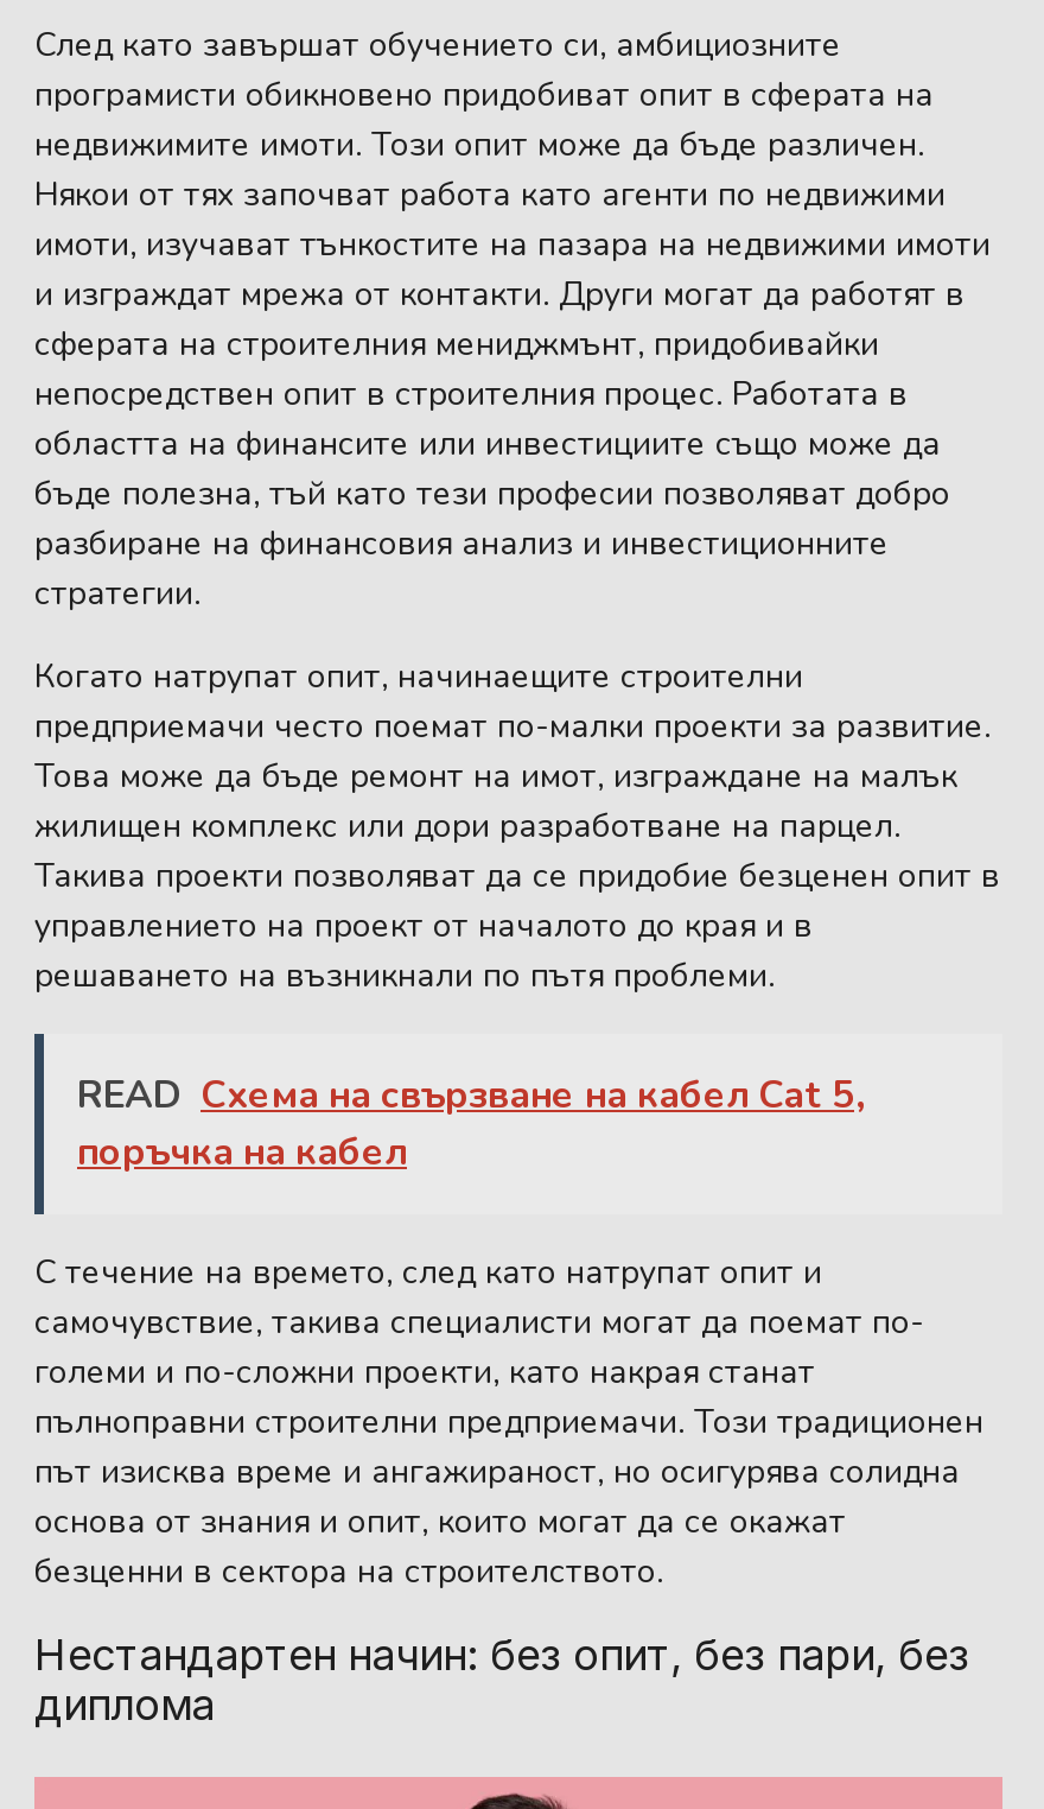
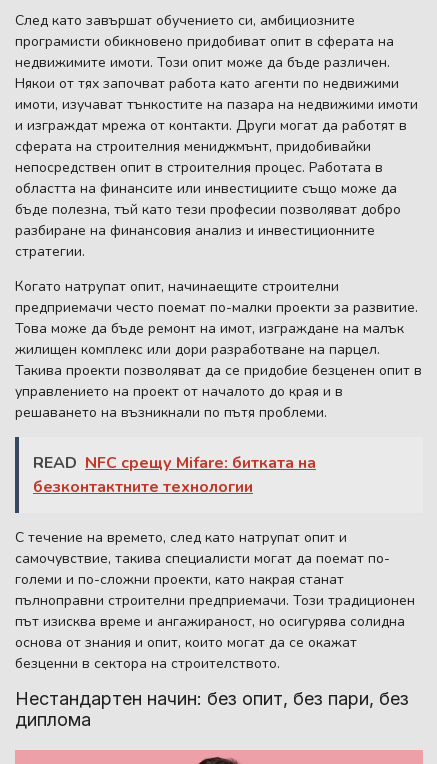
- READ Схема на свързване на кабел Cat 5,
- поръчка на кабел
+ READ NFC срещу Mifare: битката на
+ безконтактните технологии
